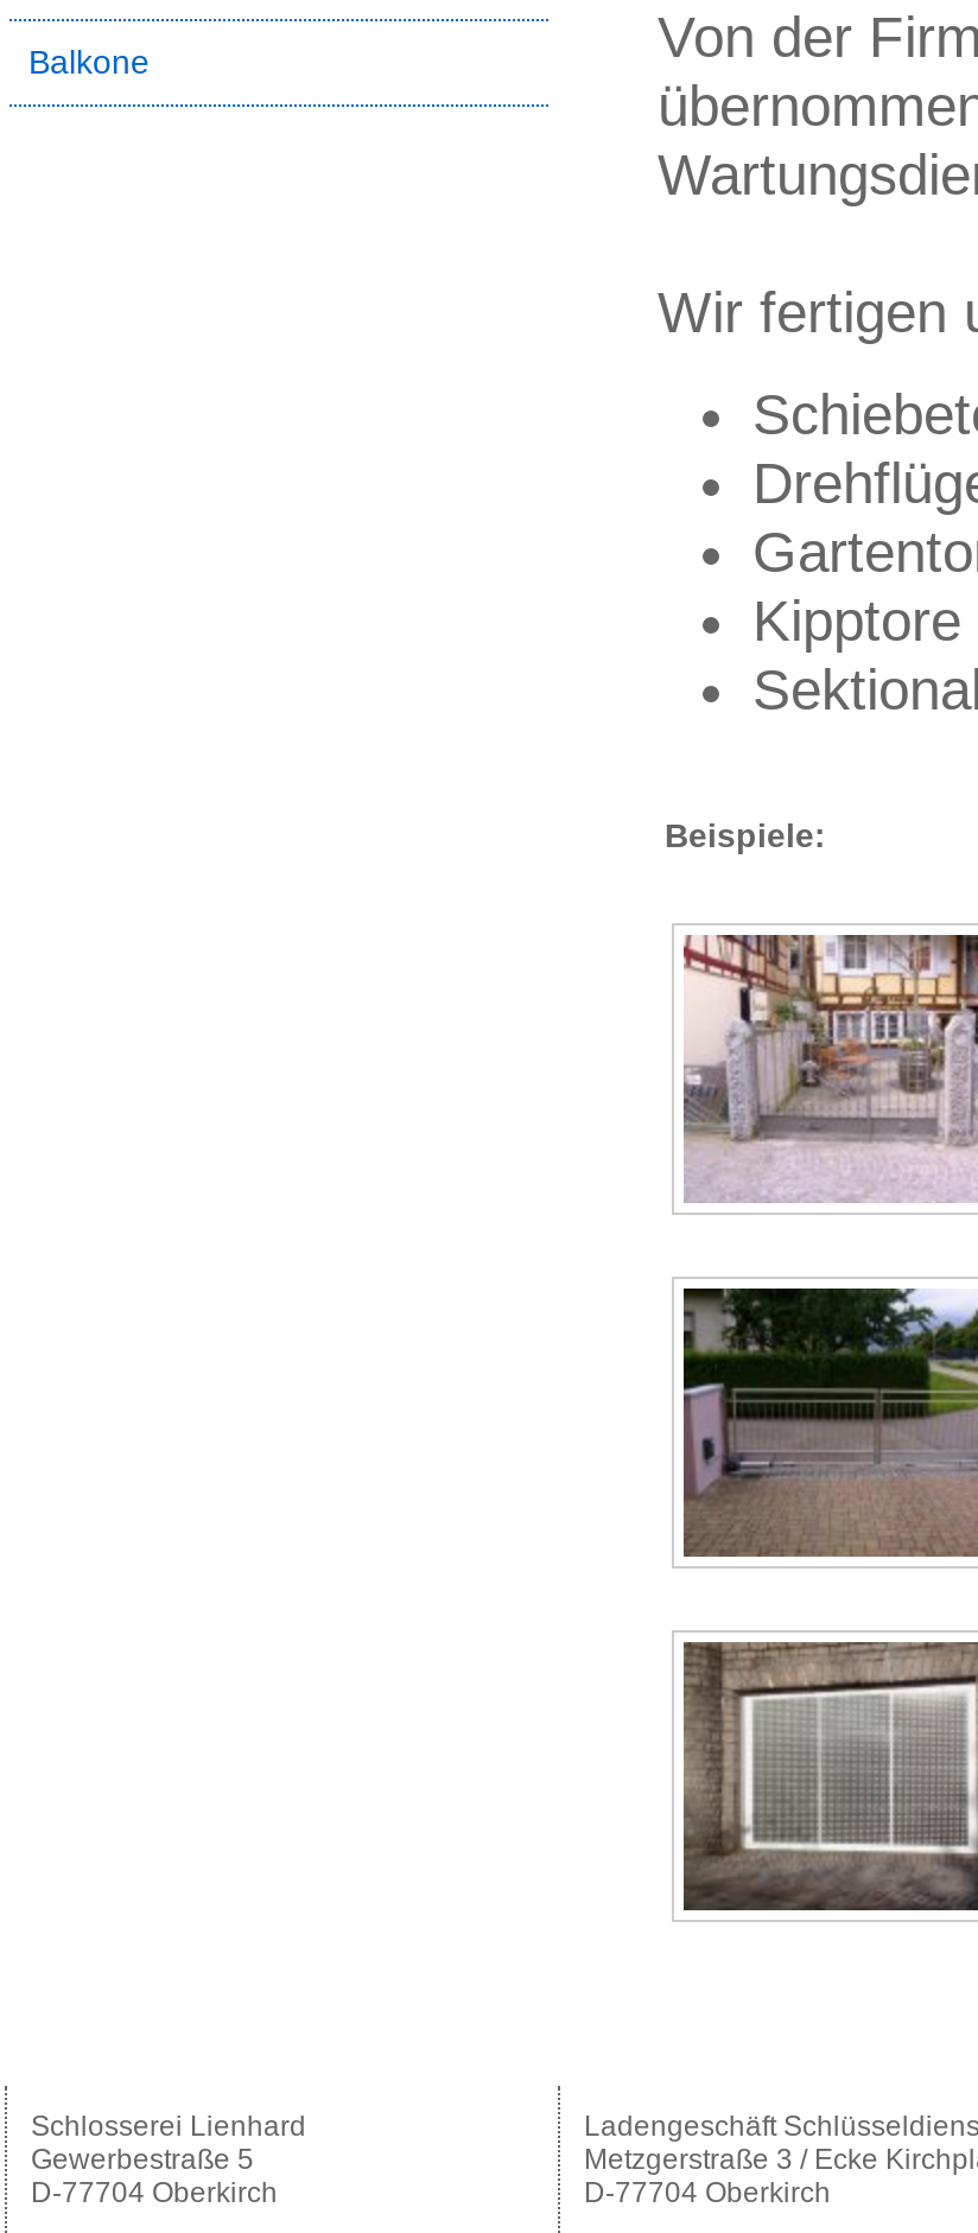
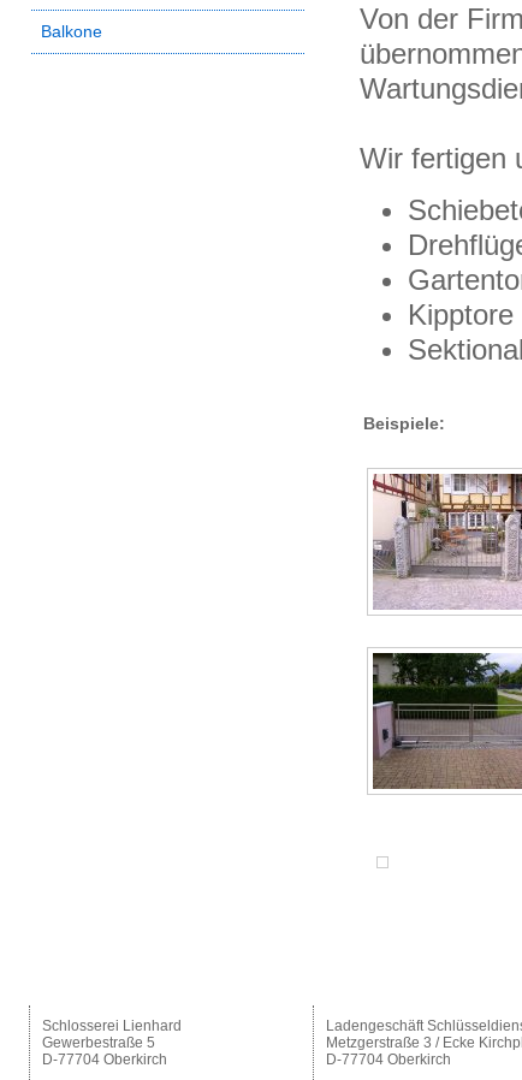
- [image]
